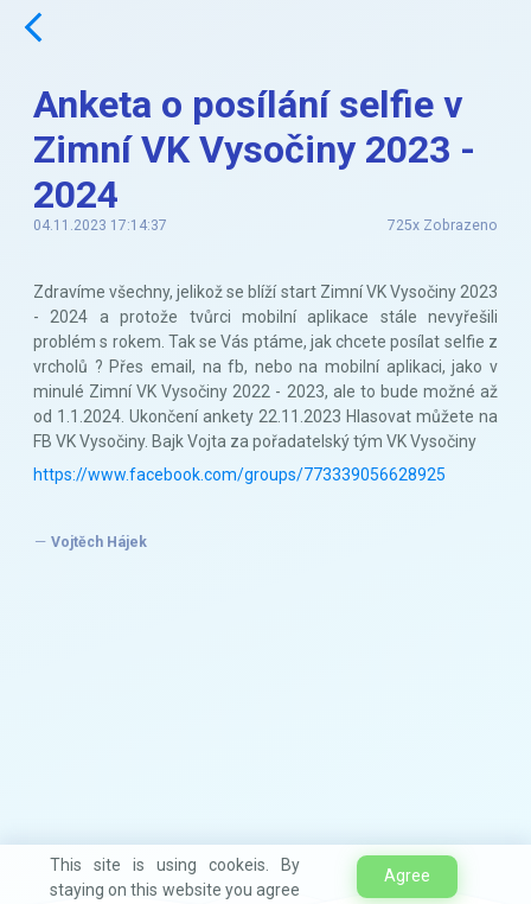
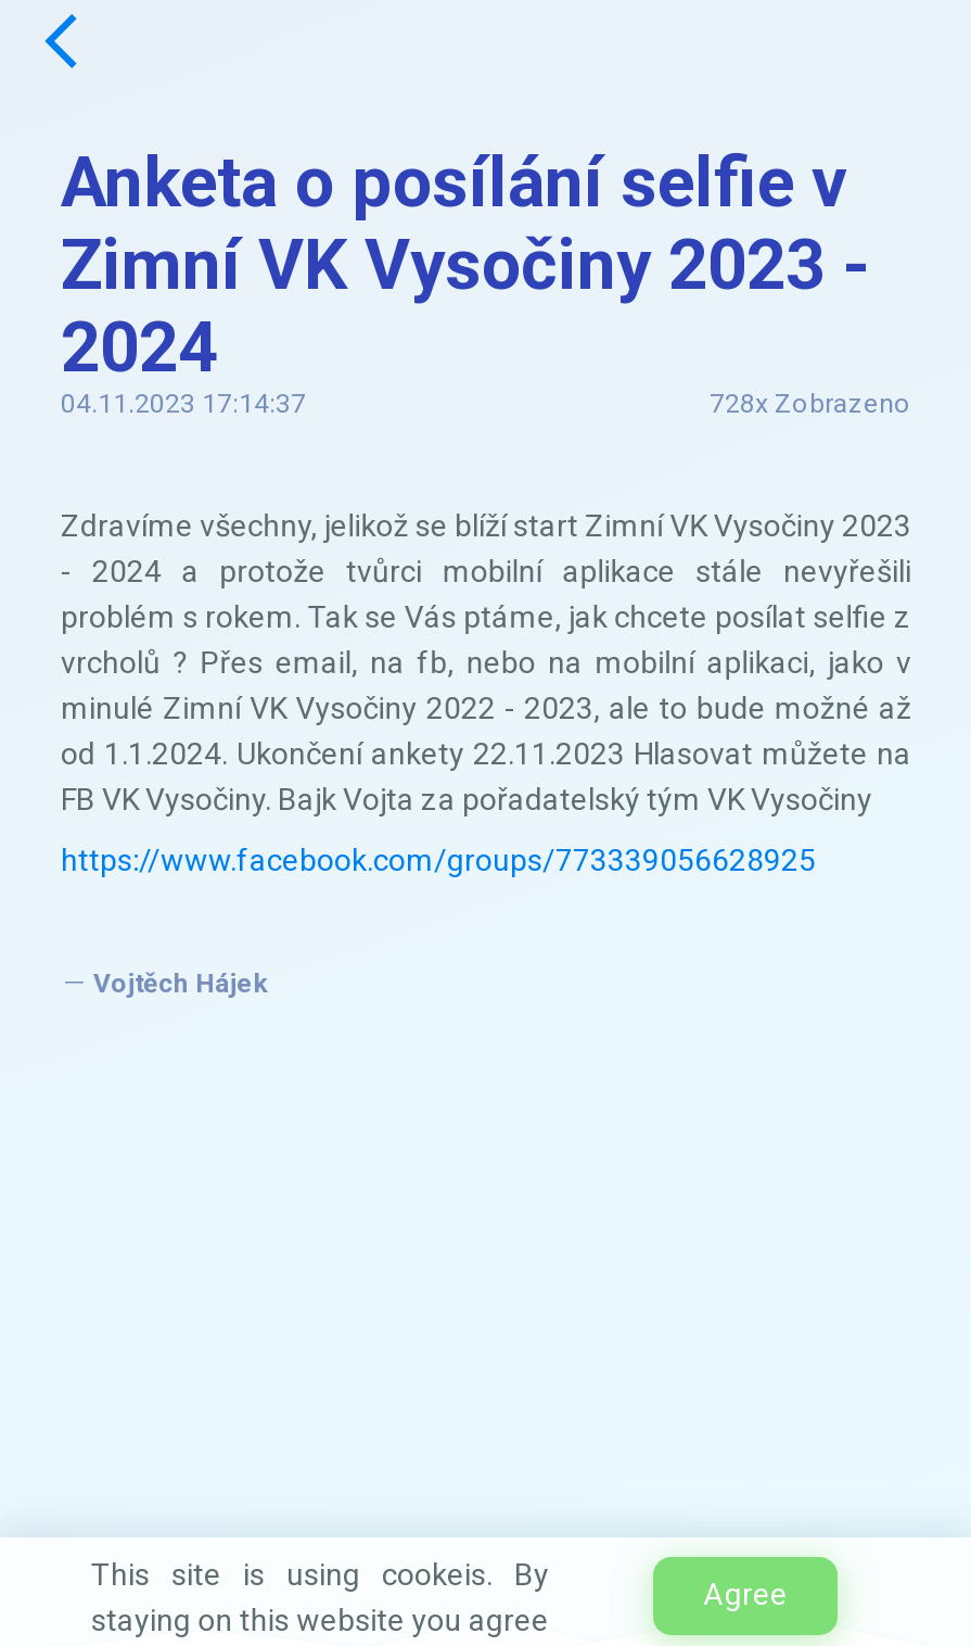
- 725x Zobrazeno
+ 728x Zobrazeno
